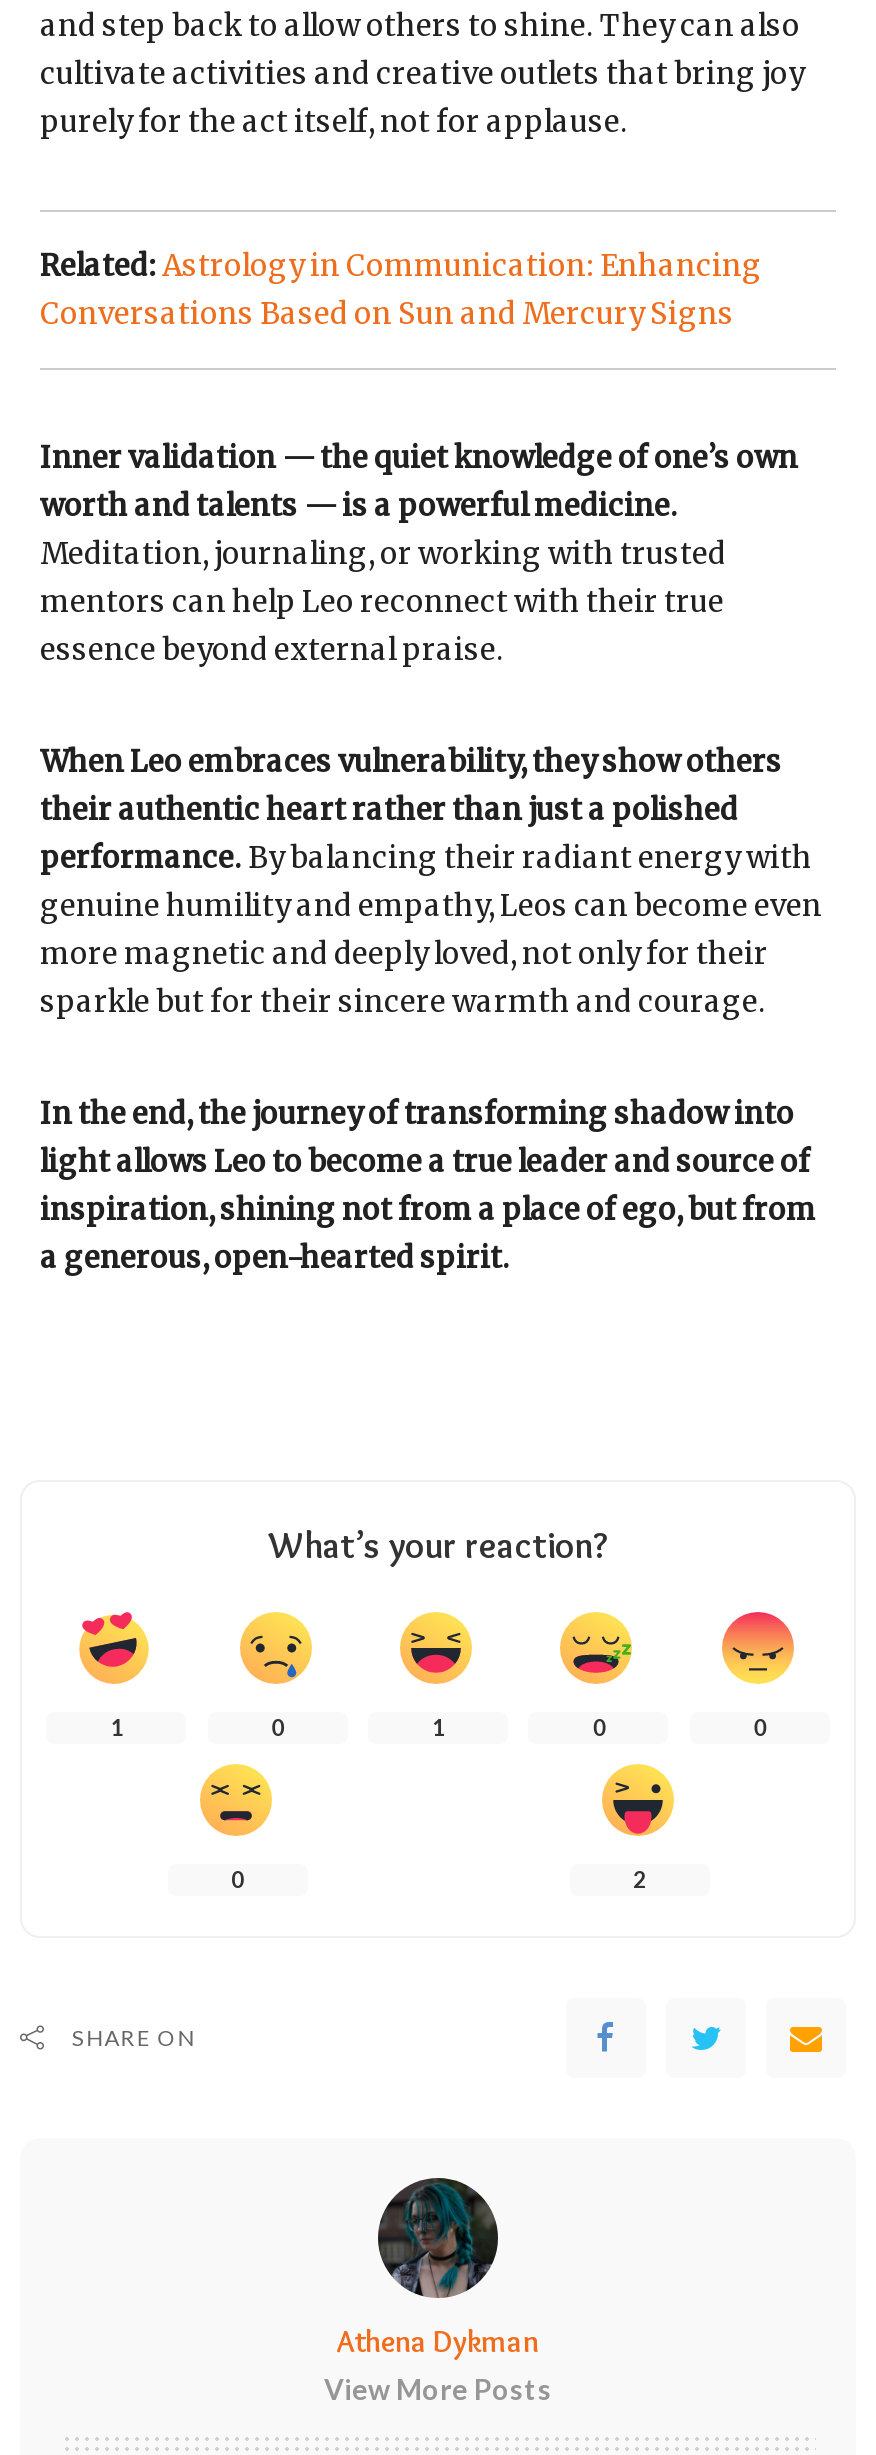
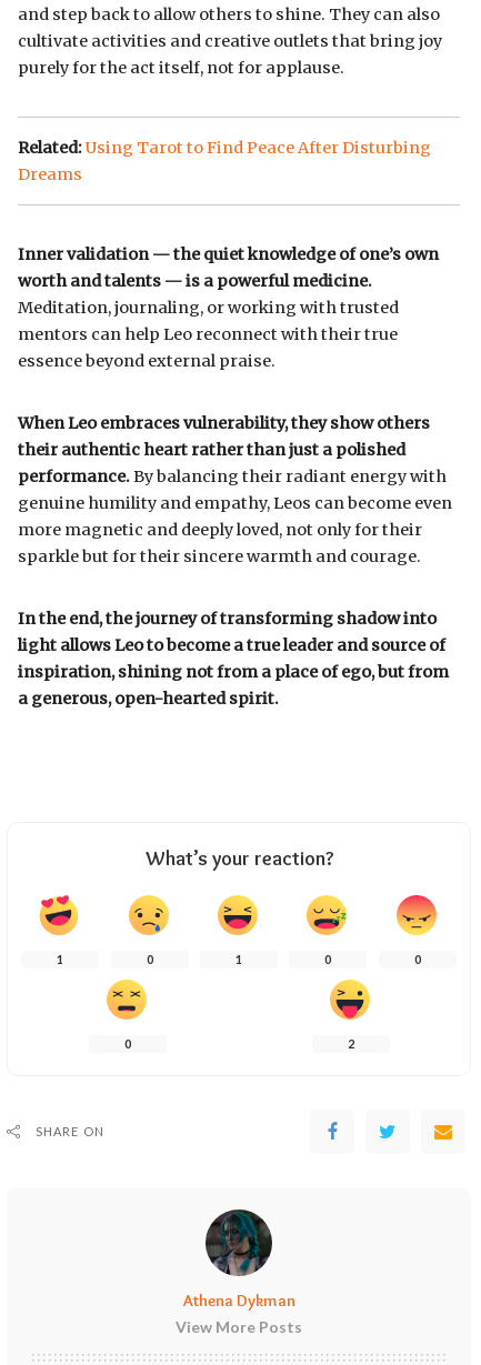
- Related: Astrology in Communication: Enhancing
- Conversations Based on Sun and Mercury Signs
+ Related: Using Tarot to Find Peace After Disturbing
+ Dreams
